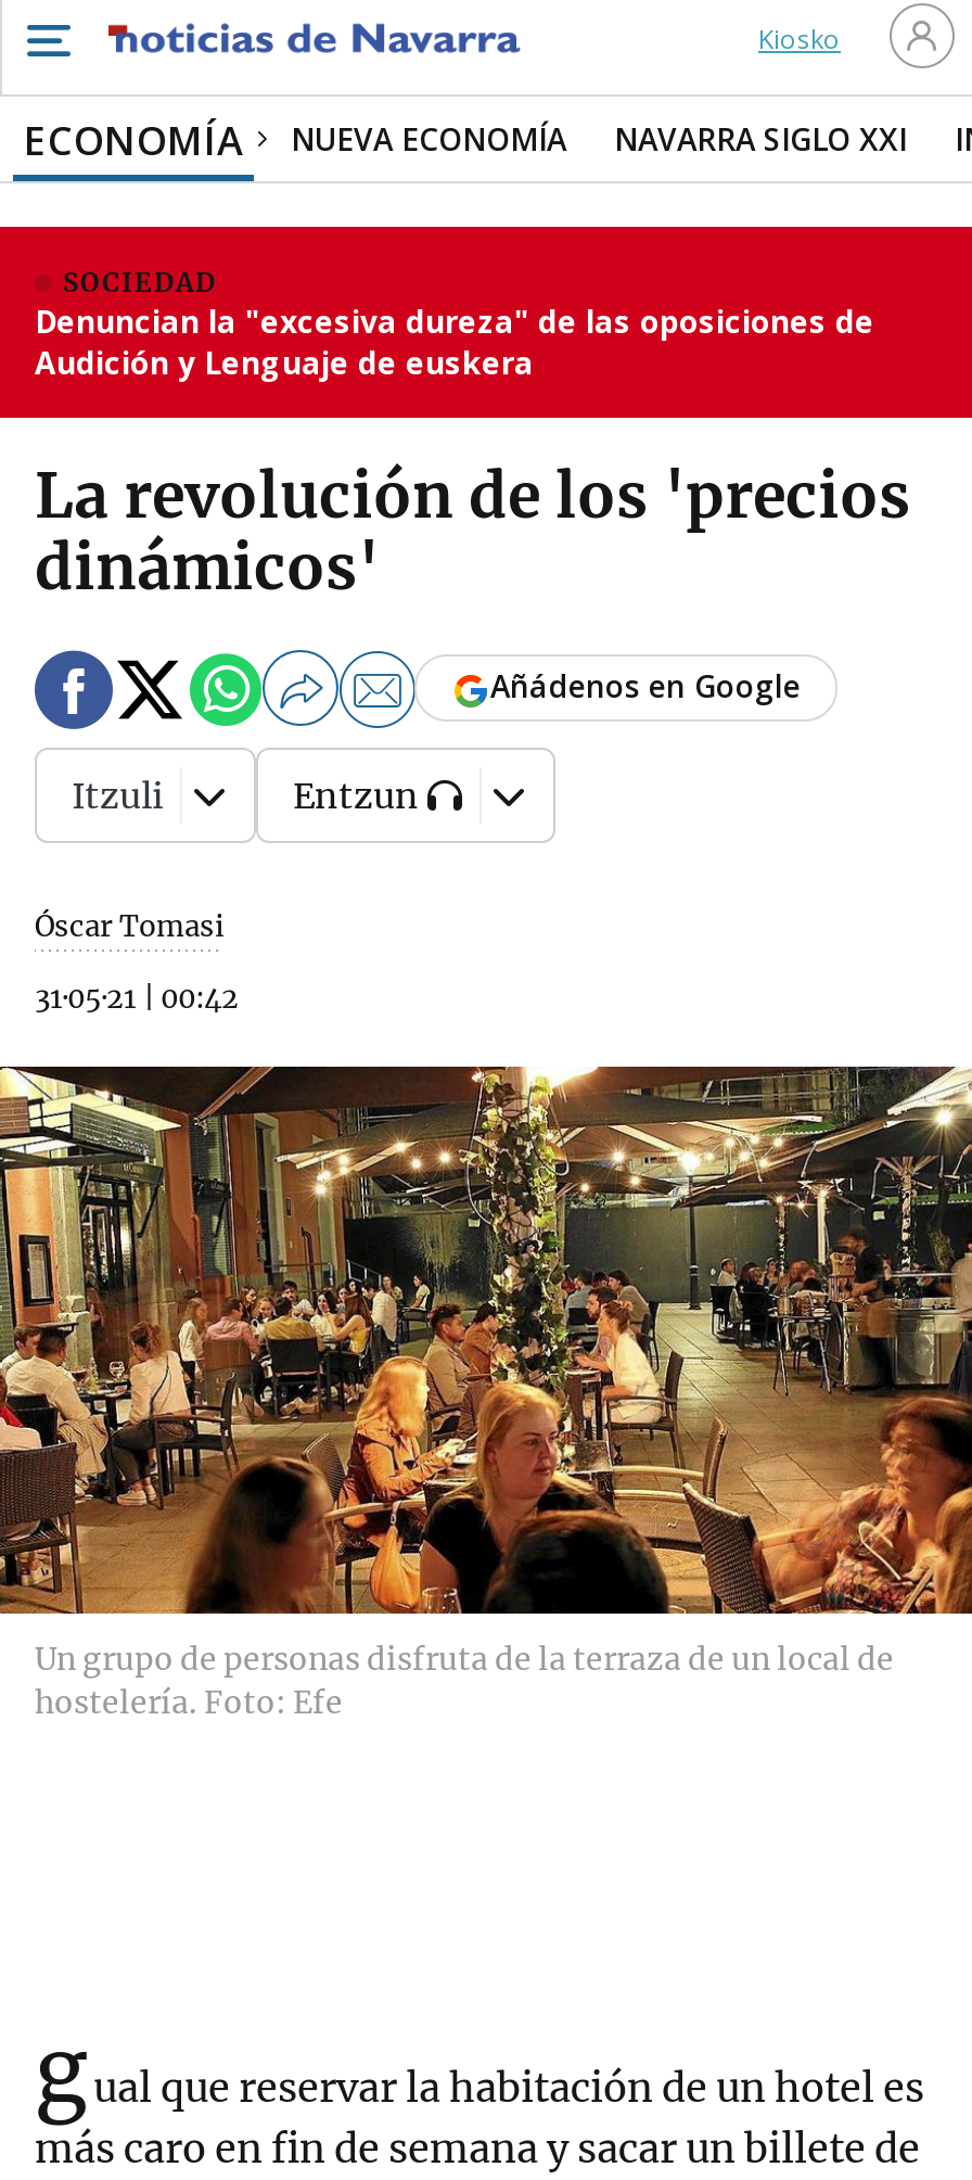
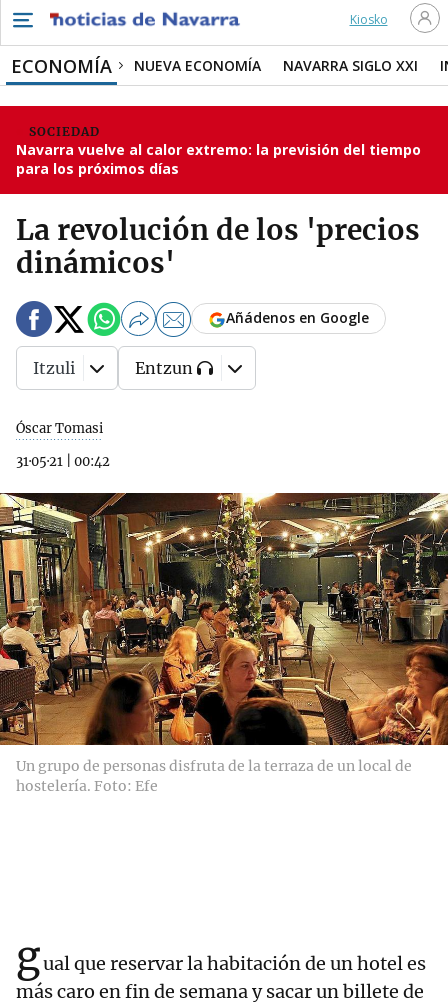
- Denuncian la "excesiva dureza" de las oposiciones de
- Audición y Lenguaje de euskera
+ Navarra vuelve al calor extremo: la previsión del tiempo
+ para los próximos días
